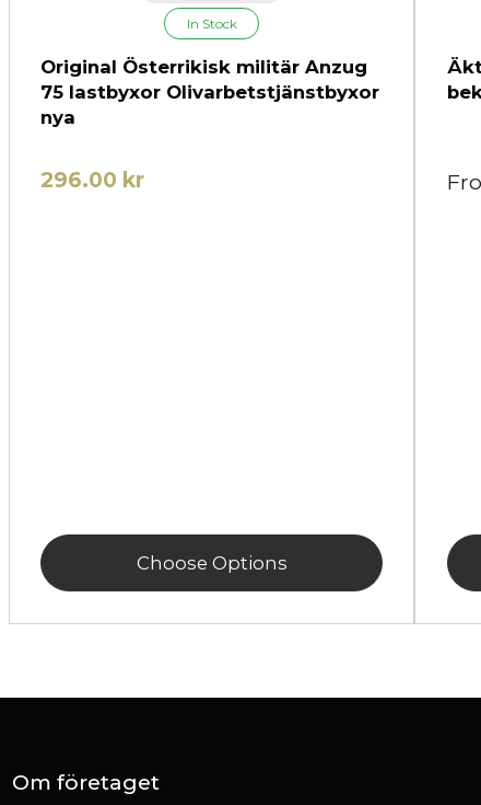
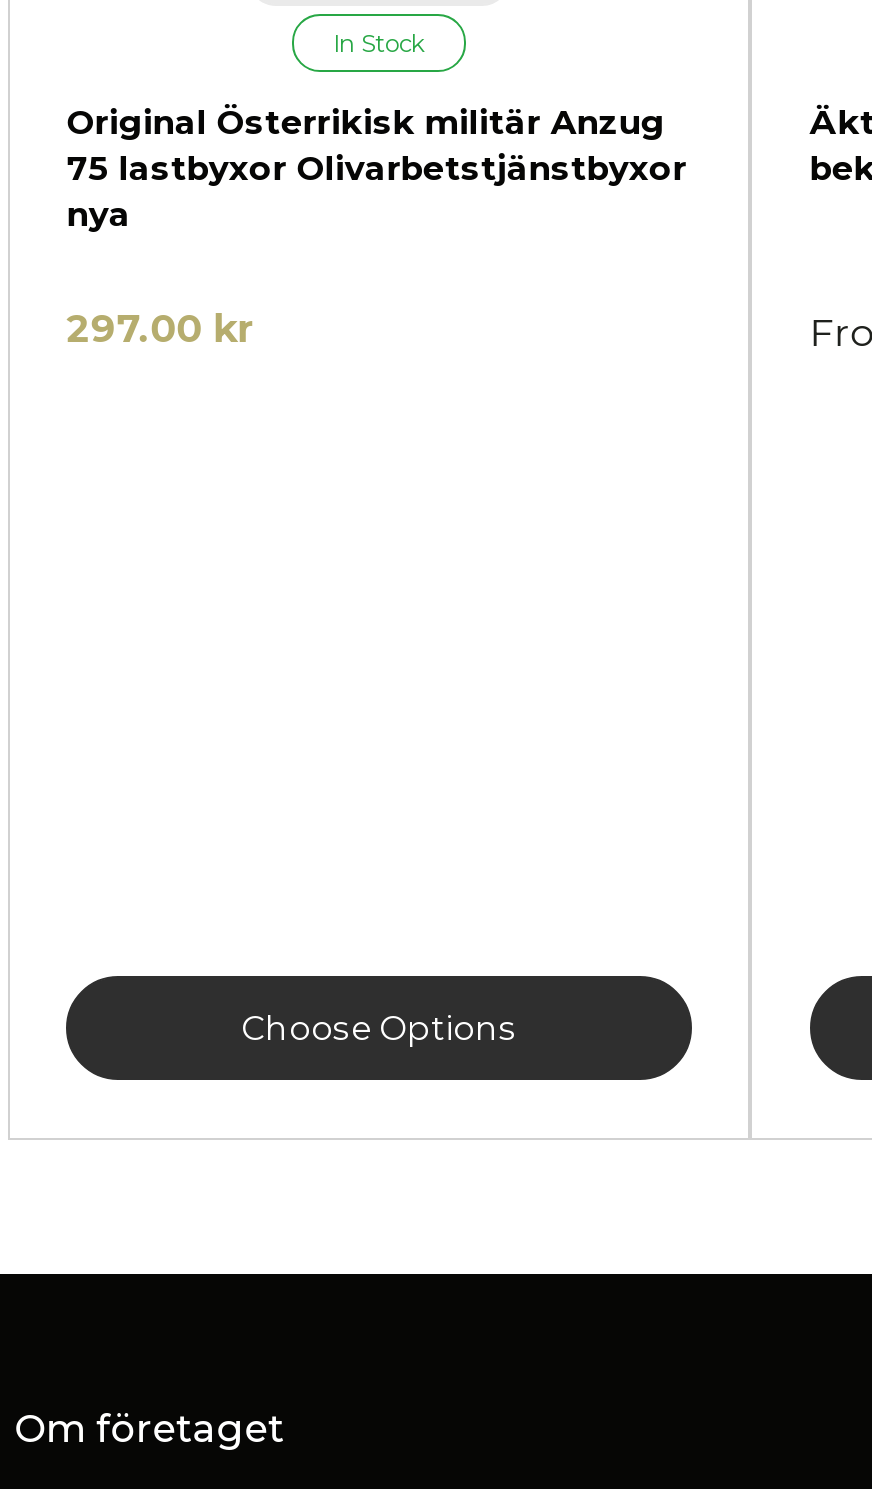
- 296.00 kr
+ 297.00 kr
